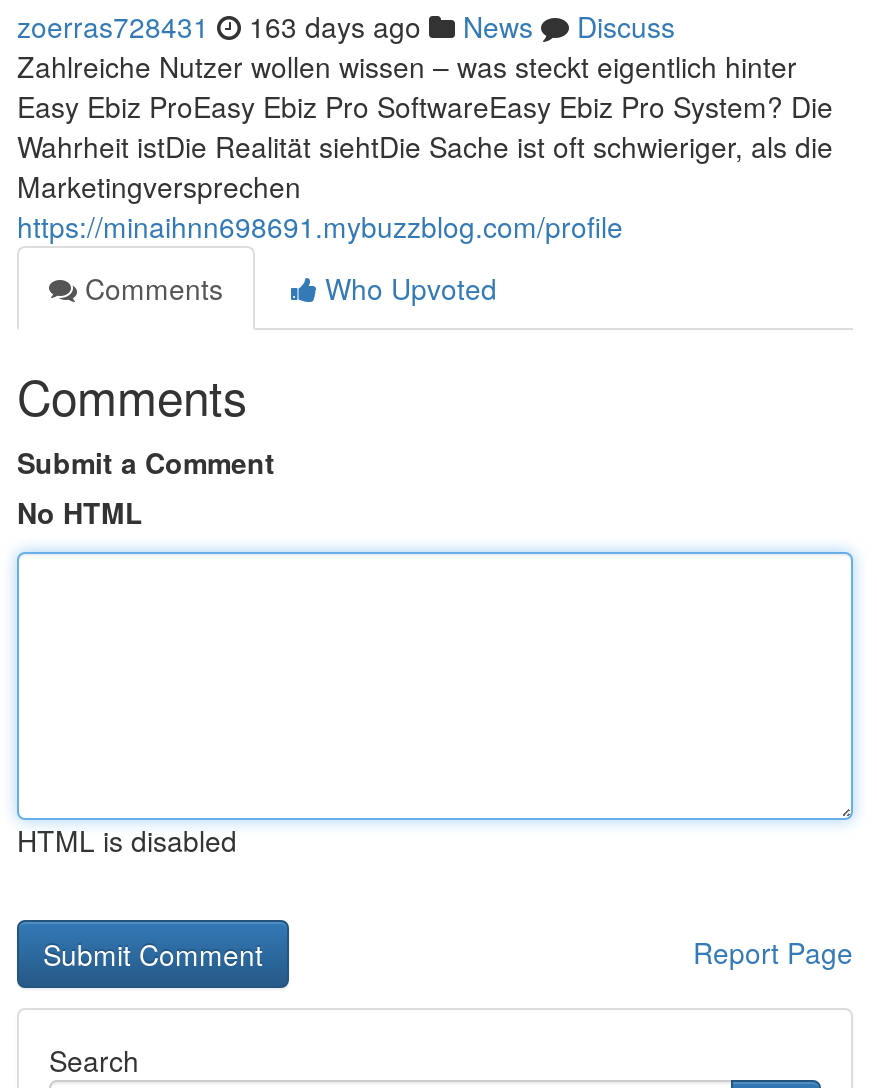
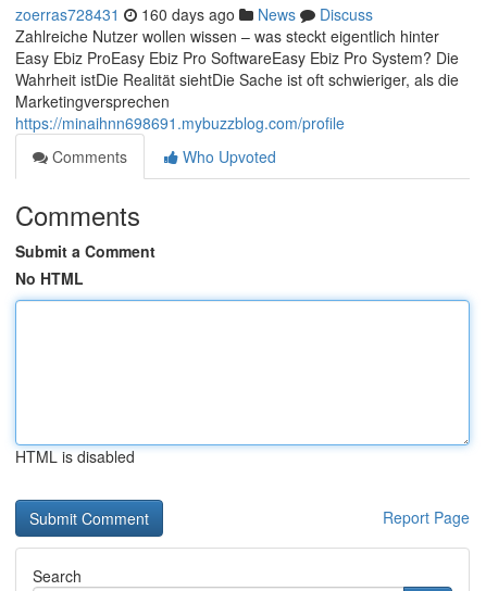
- zoerras728431 163 days ago News Discuss
+ zoerras728431 160 days ago News Discuss
